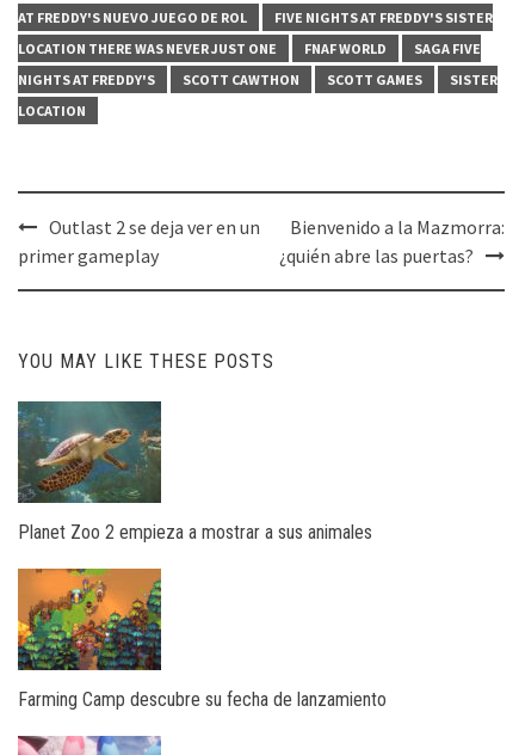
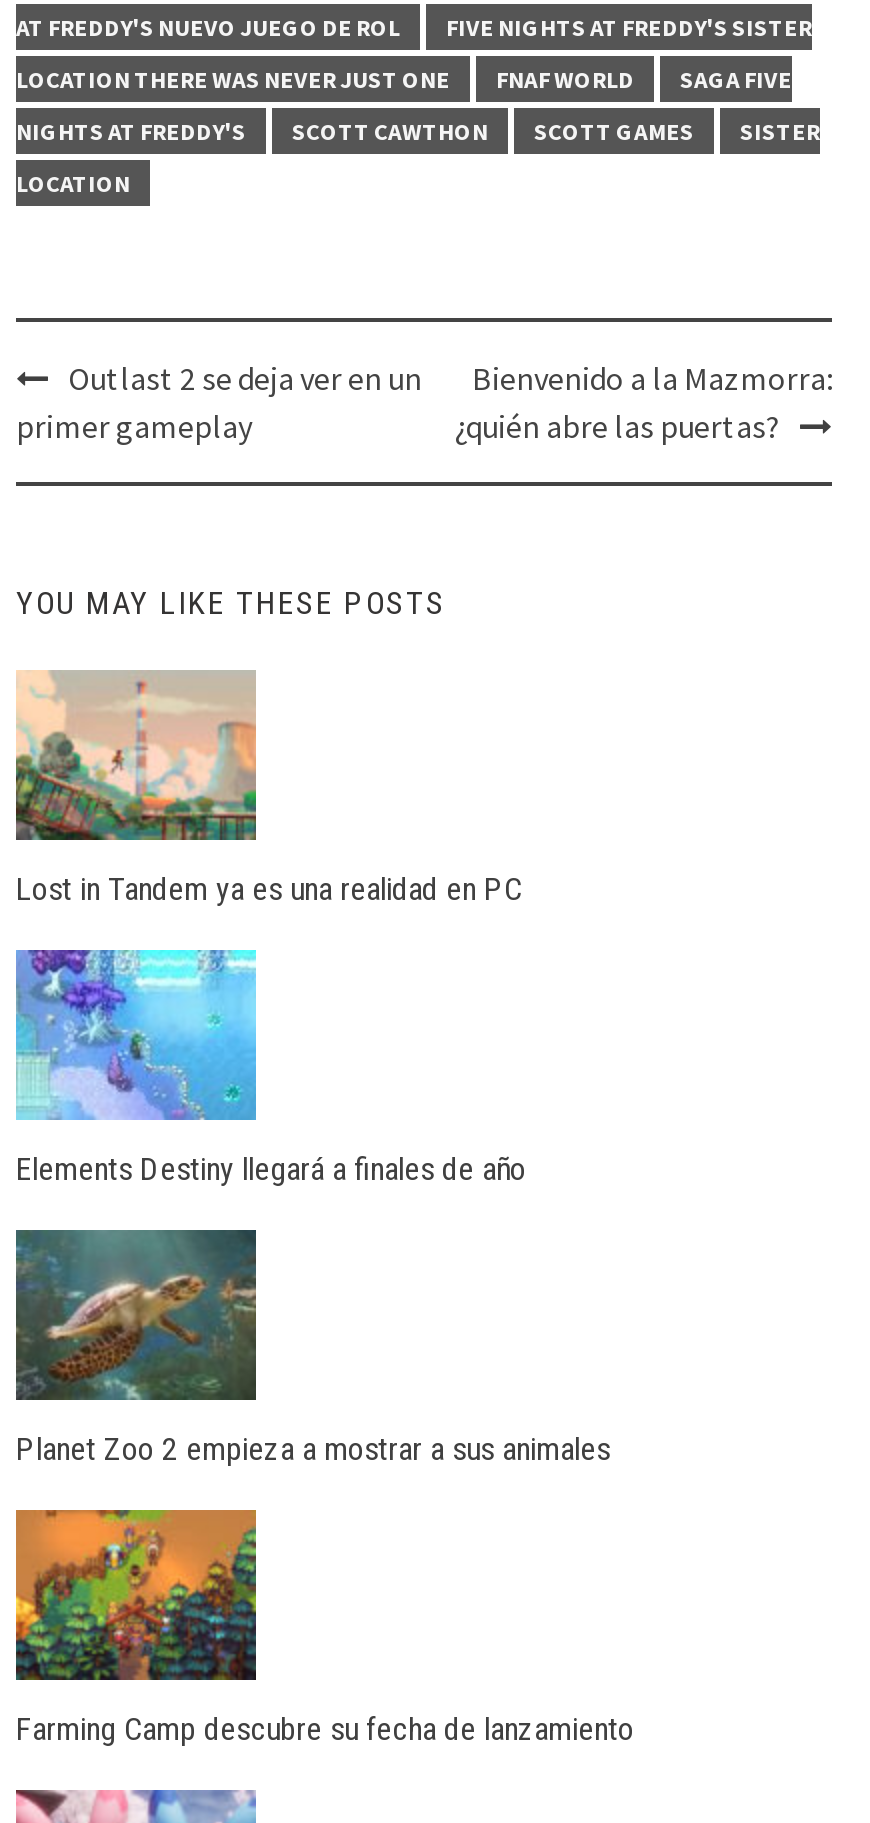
+ [image]
+ Lost in Tandem ya es una realidad en PC

+ [image]
+ Elements Destiny llegará a finales de año
